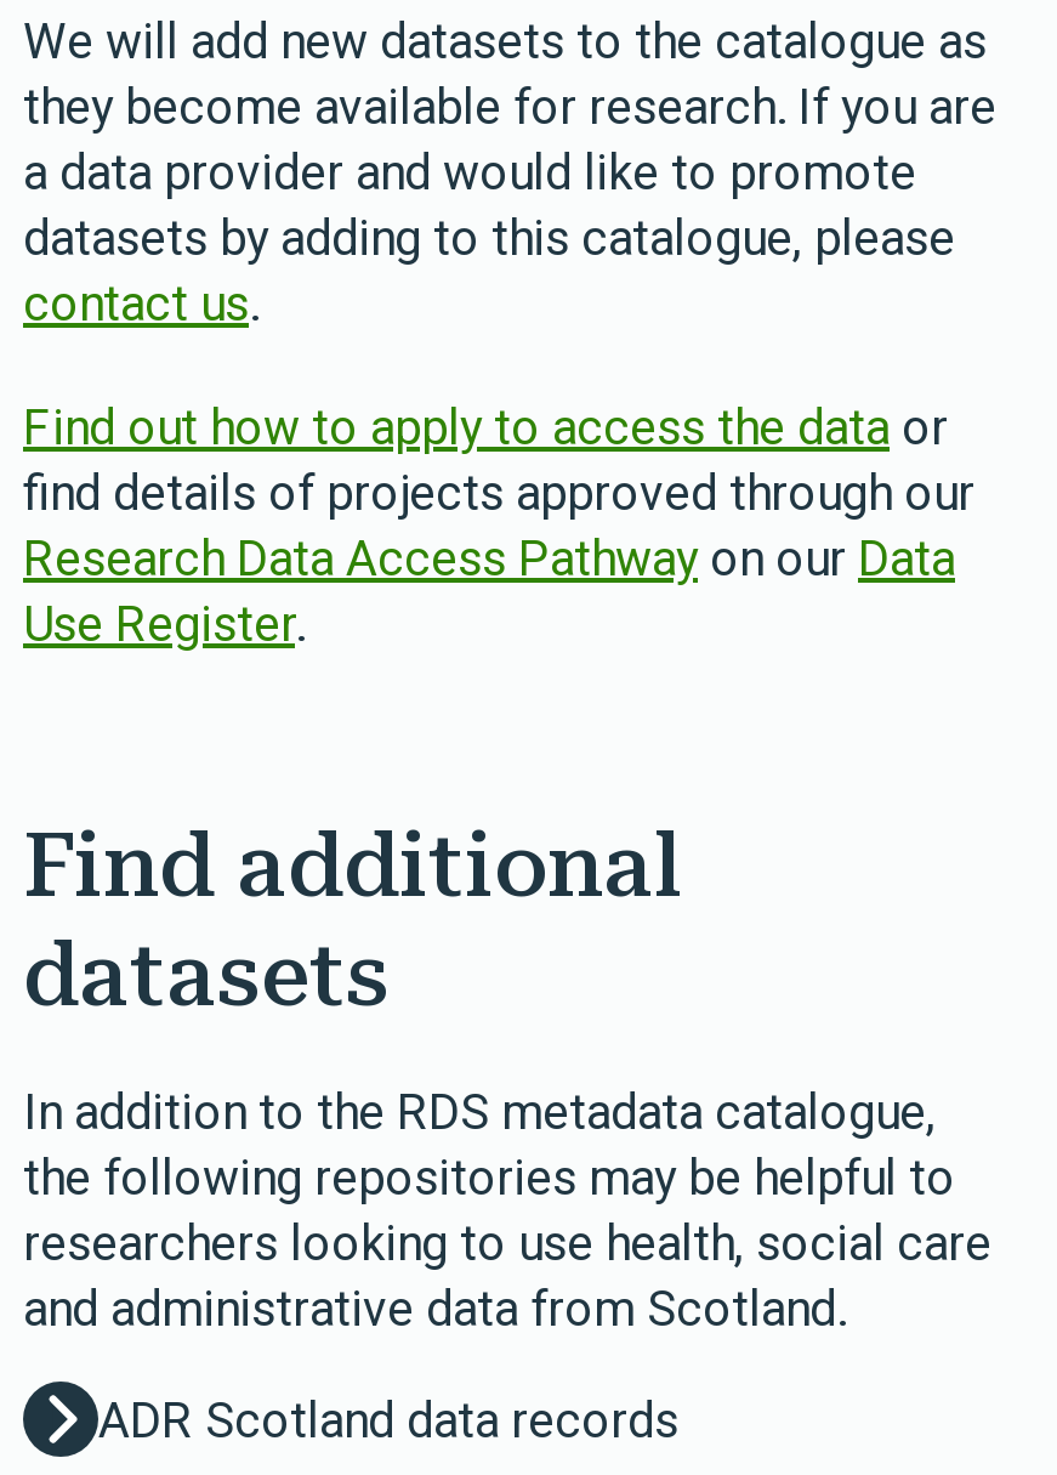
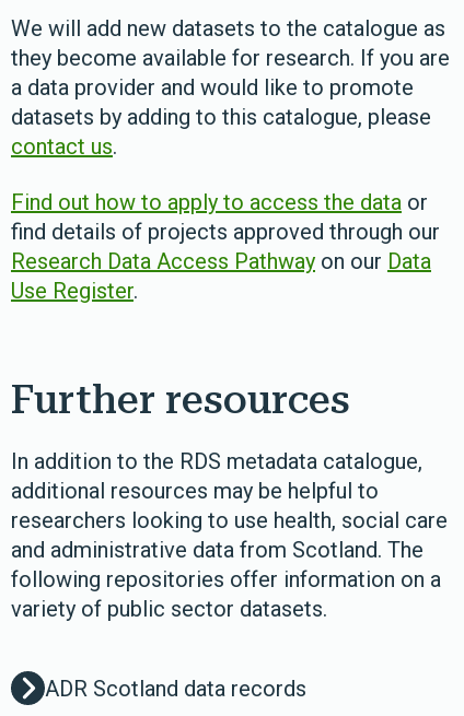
- Find additional
- datasets
+ Further resources

moved up: In addition to the RDS metadata catalogue,

- the following repositories may be helpful to
+ additional resources may be helpful to

moved up: researchers looking to use health, social care

- and administrative data from Scotland.
+ and administrative data from Scotland. The
+ following repositories offer information on a
+ variety of public sector datasets.
